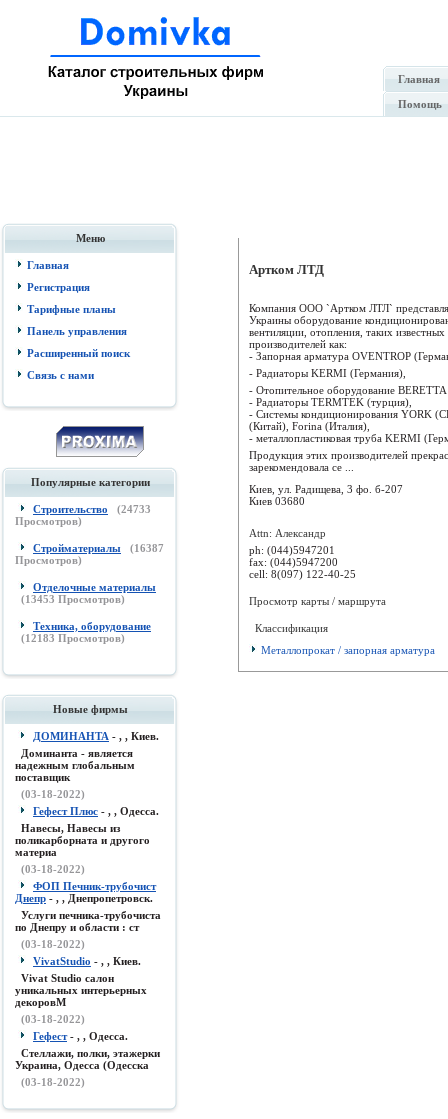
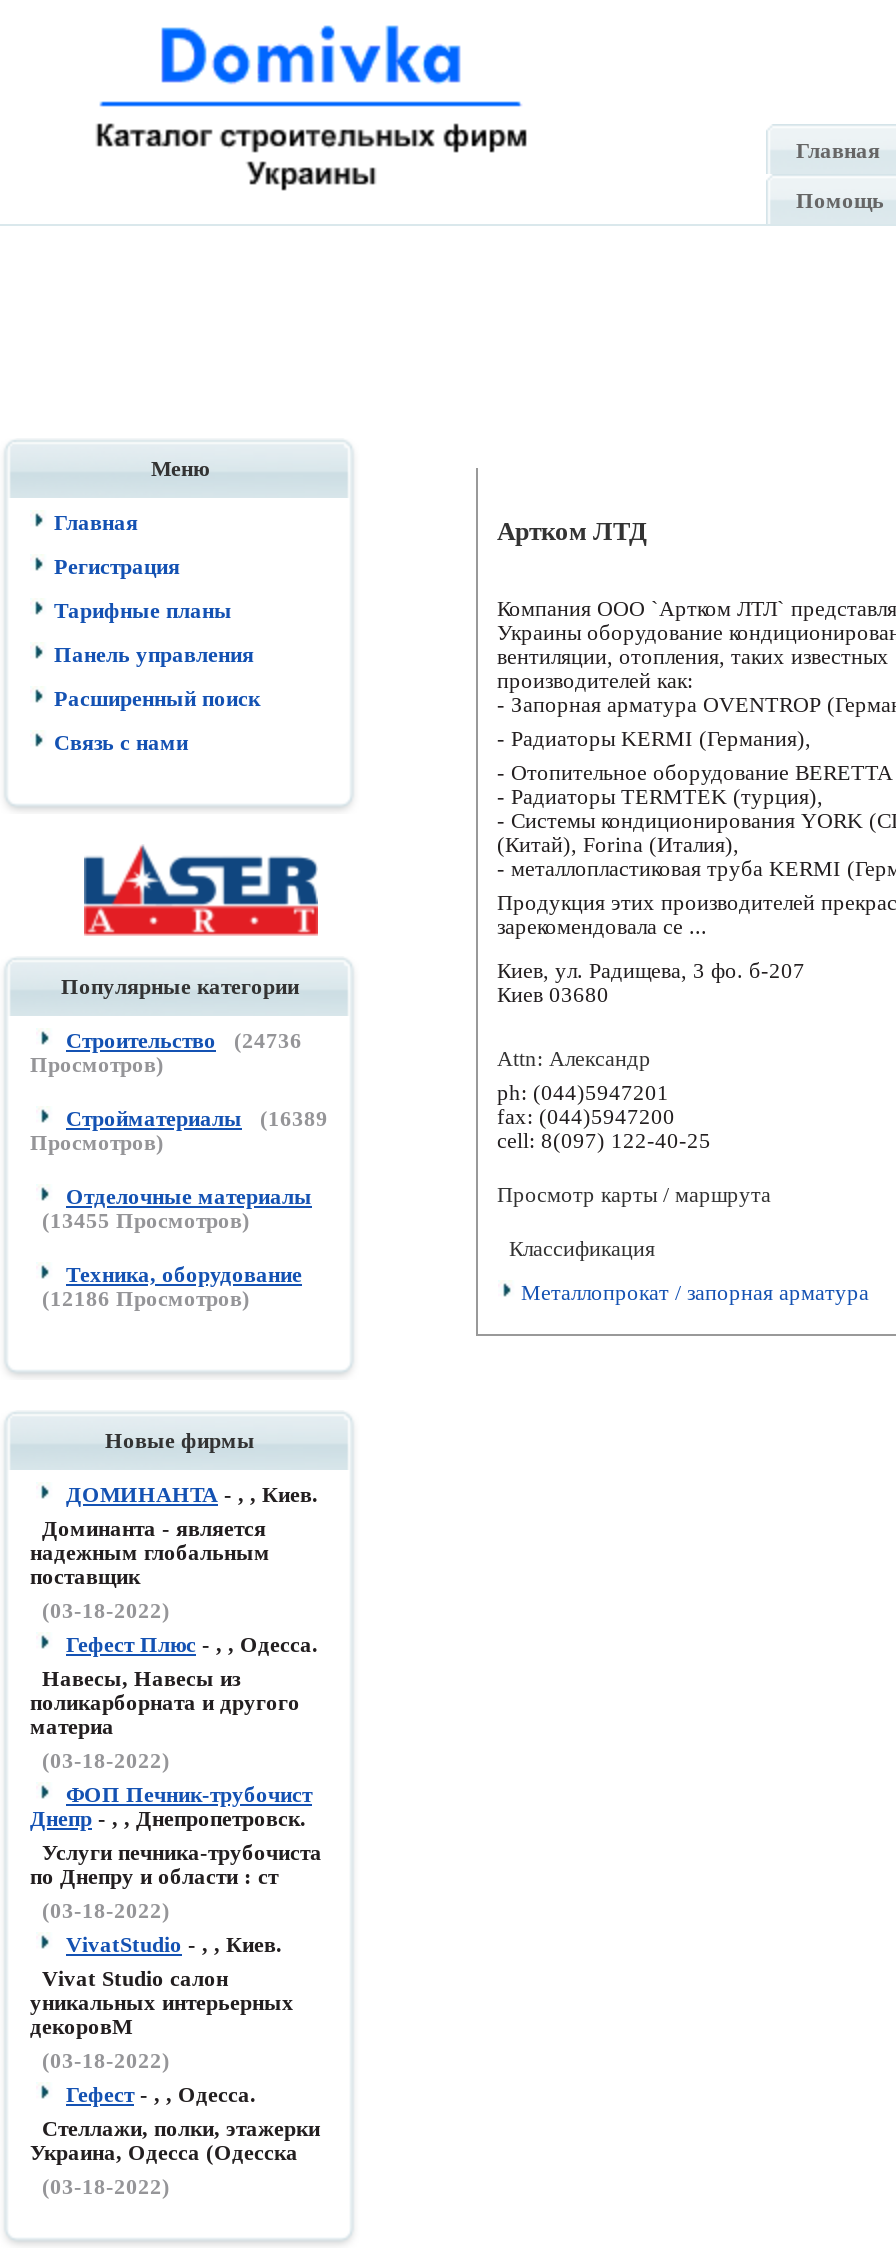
- [image]
+ [image]

- Строительство (24733
+ Строительство (24736

- Стройматериалы (16387
+ Стройматериалы (16389

- (13453Просмотров)
+ (13455Просмотров)

- (12183Просмотров)
+ (12186Просмотров)
